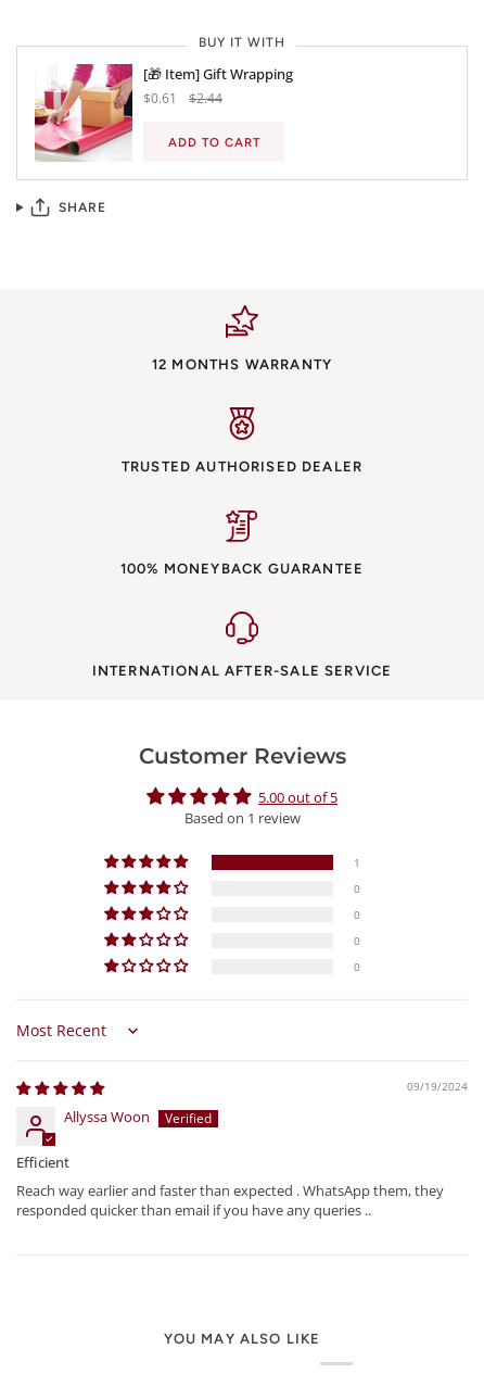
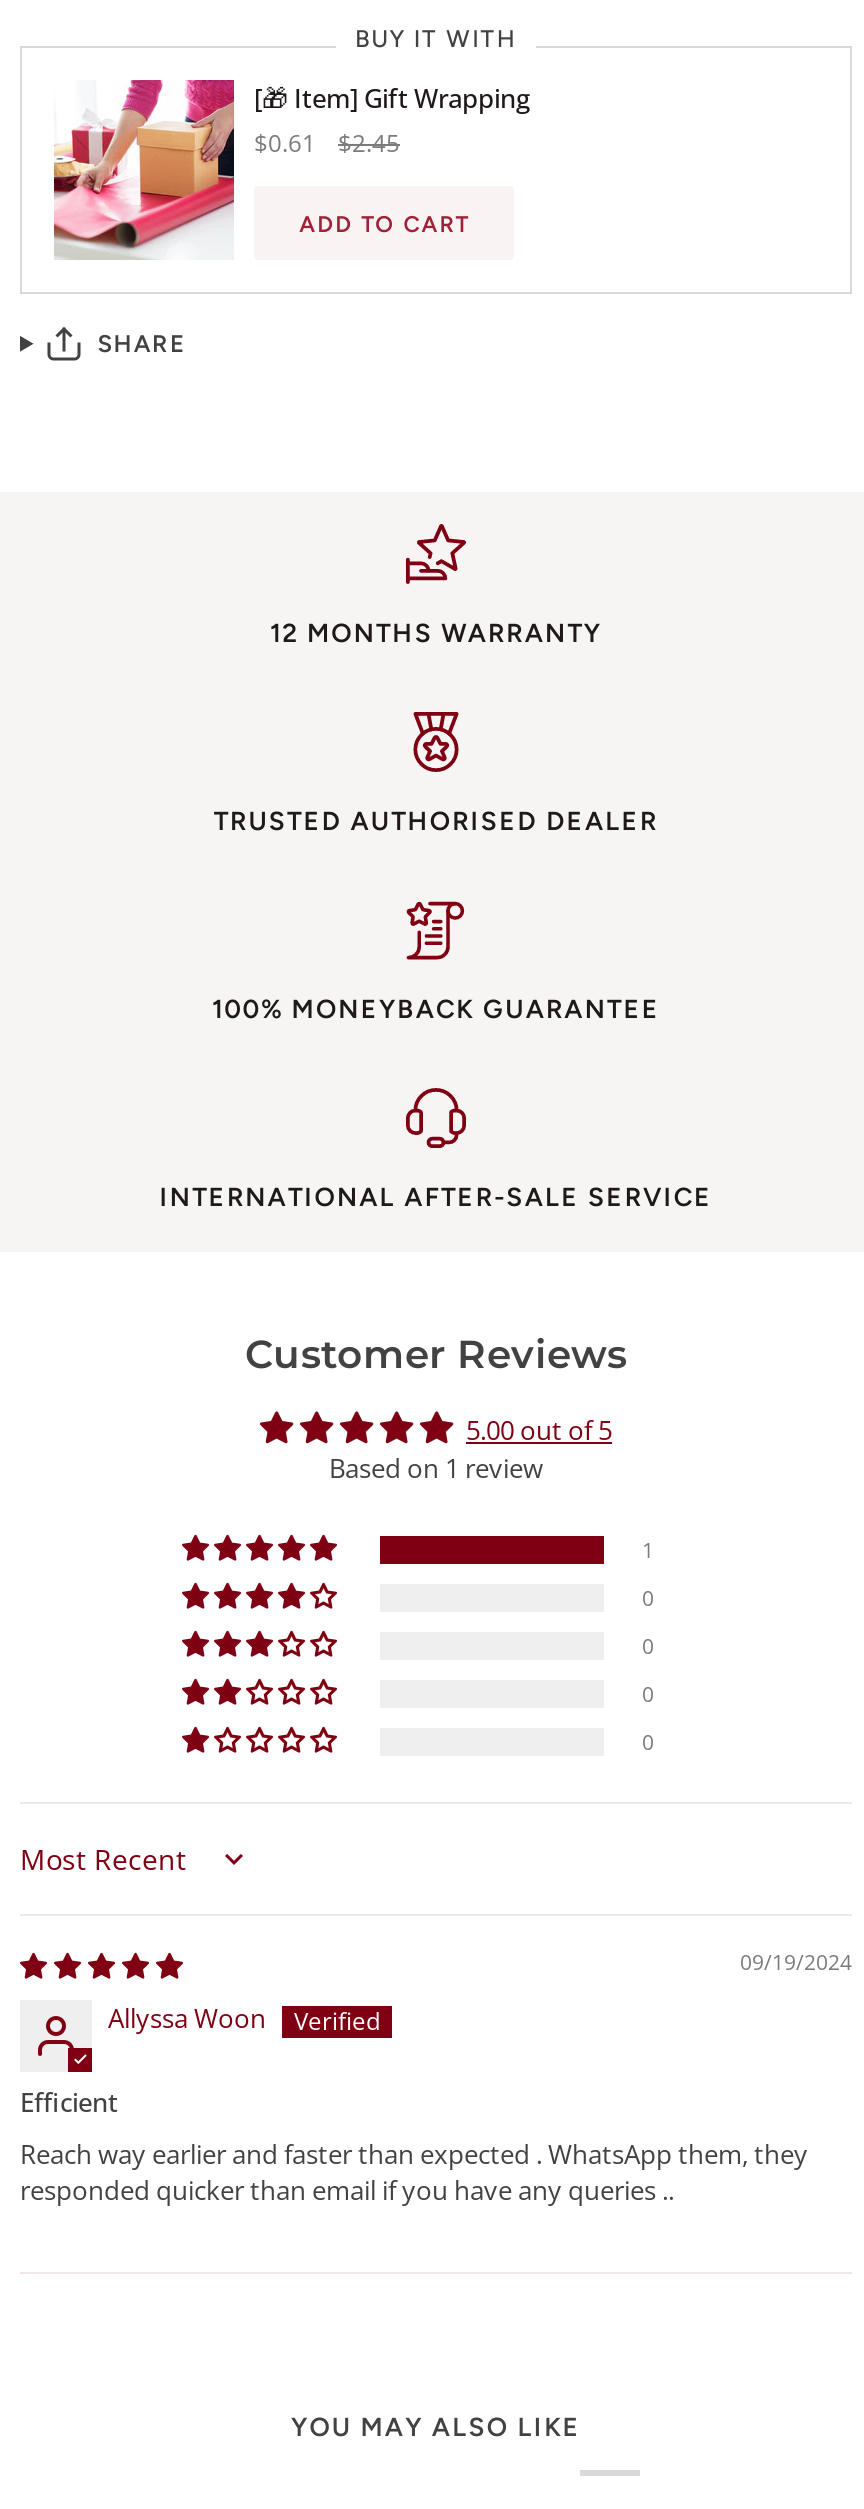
- $0.61 $2.44
+ $0.61 $2.45
